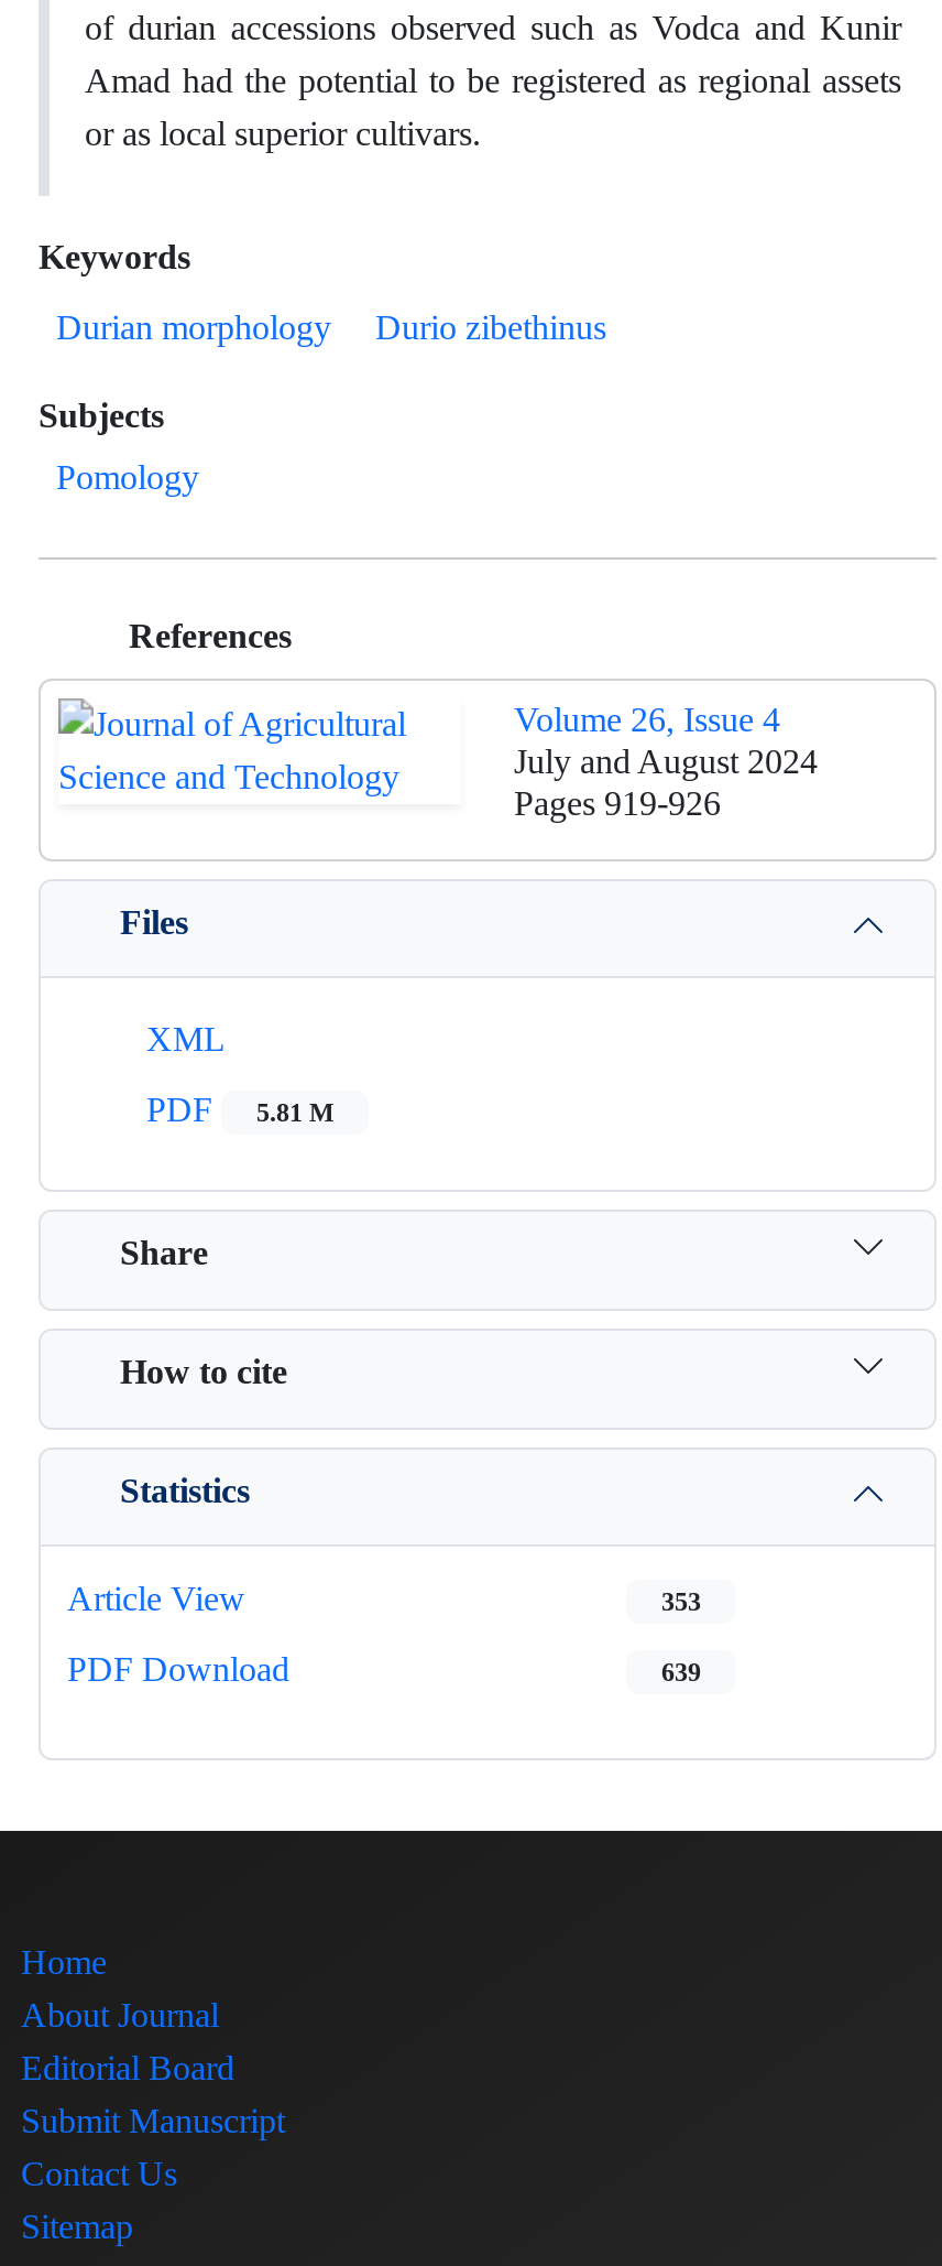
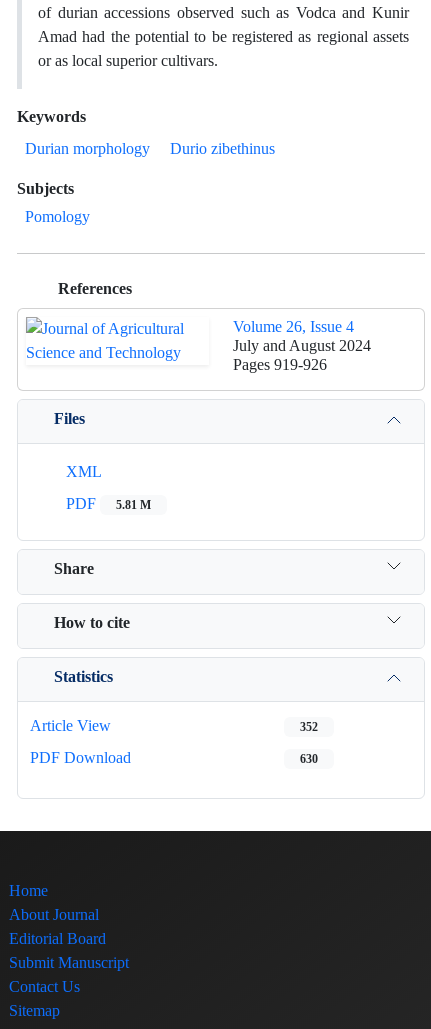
- 353
+ 352

- 639
+ 630
